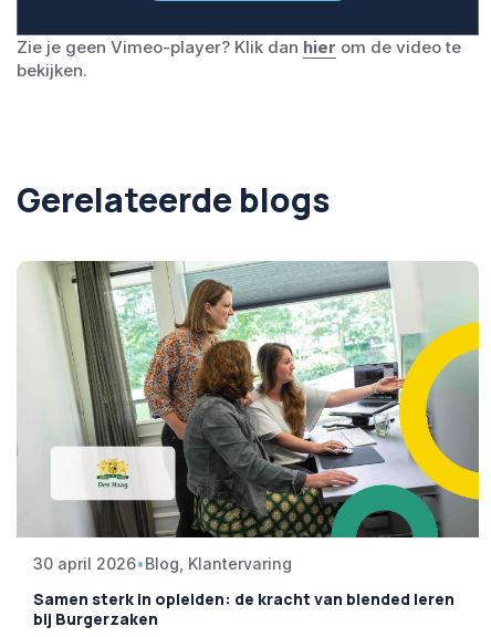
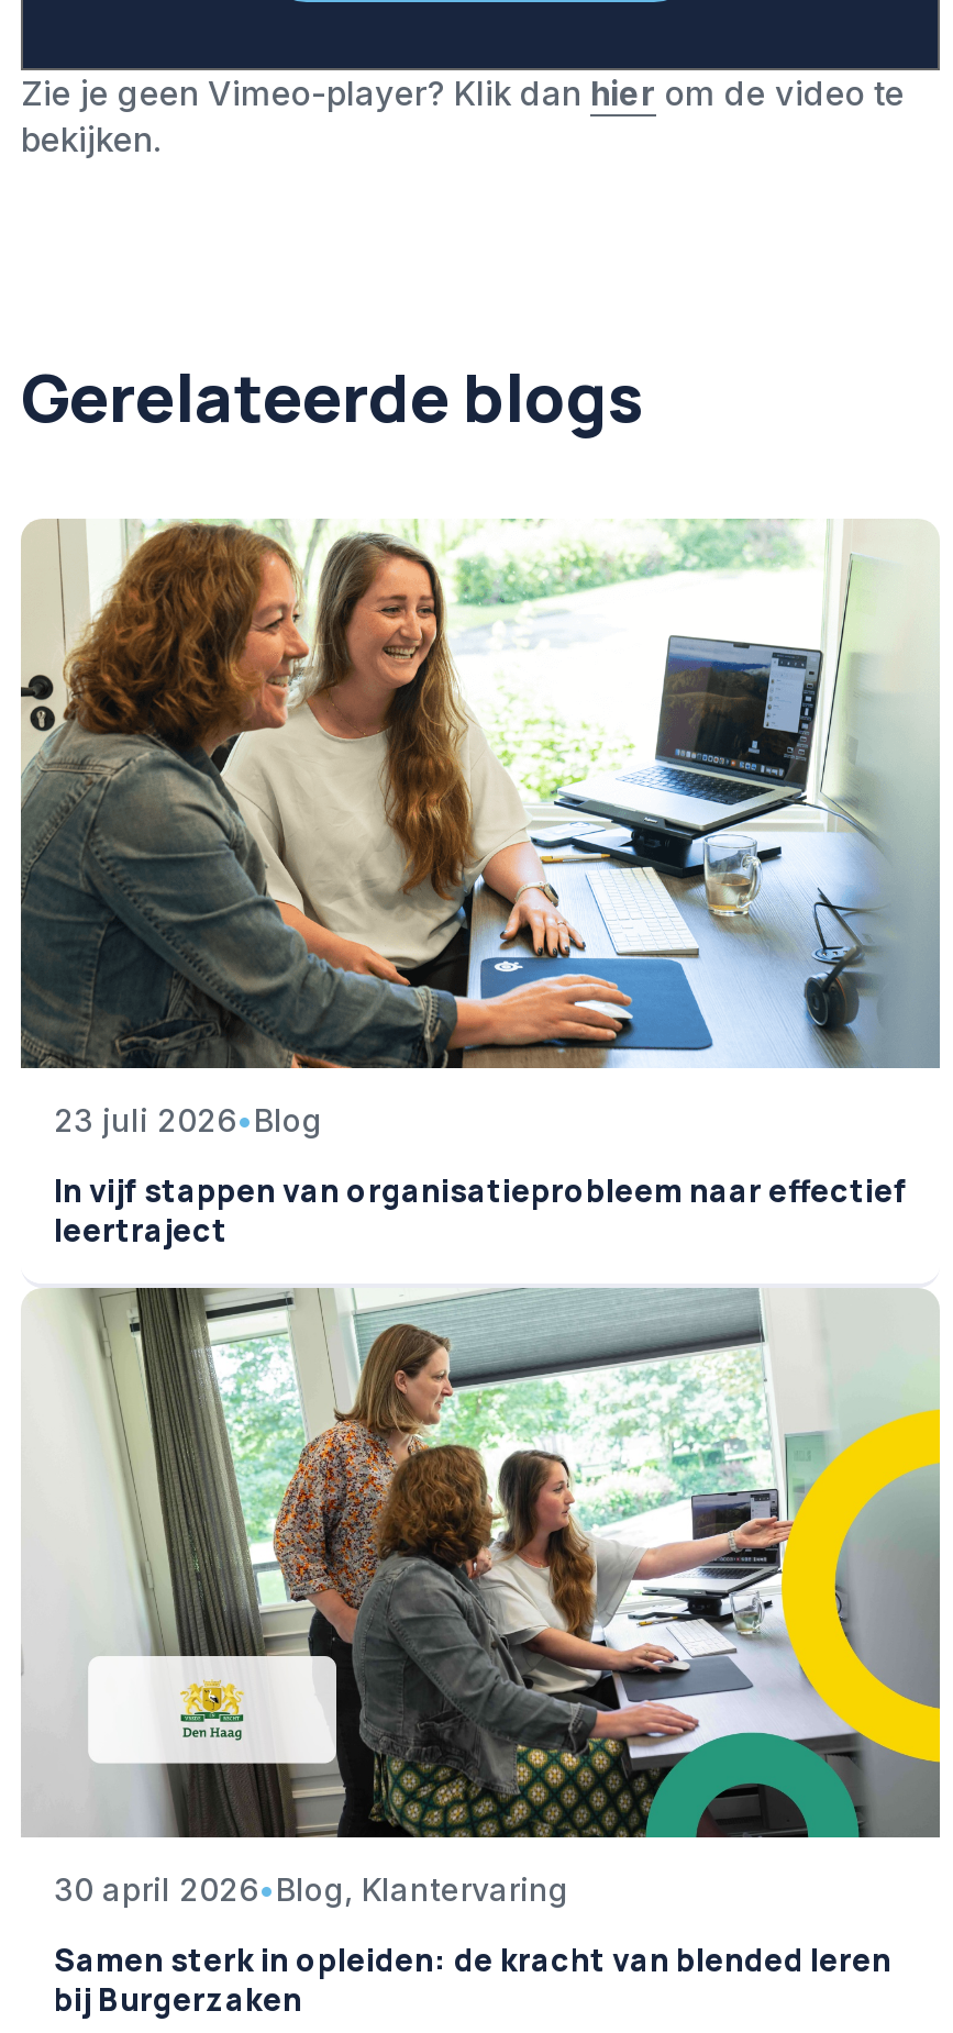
+ [image]
+ 23 juli 2026• Blog
+ In vijf stappen van organisatieprobleem naar effectief
+ leertraject
